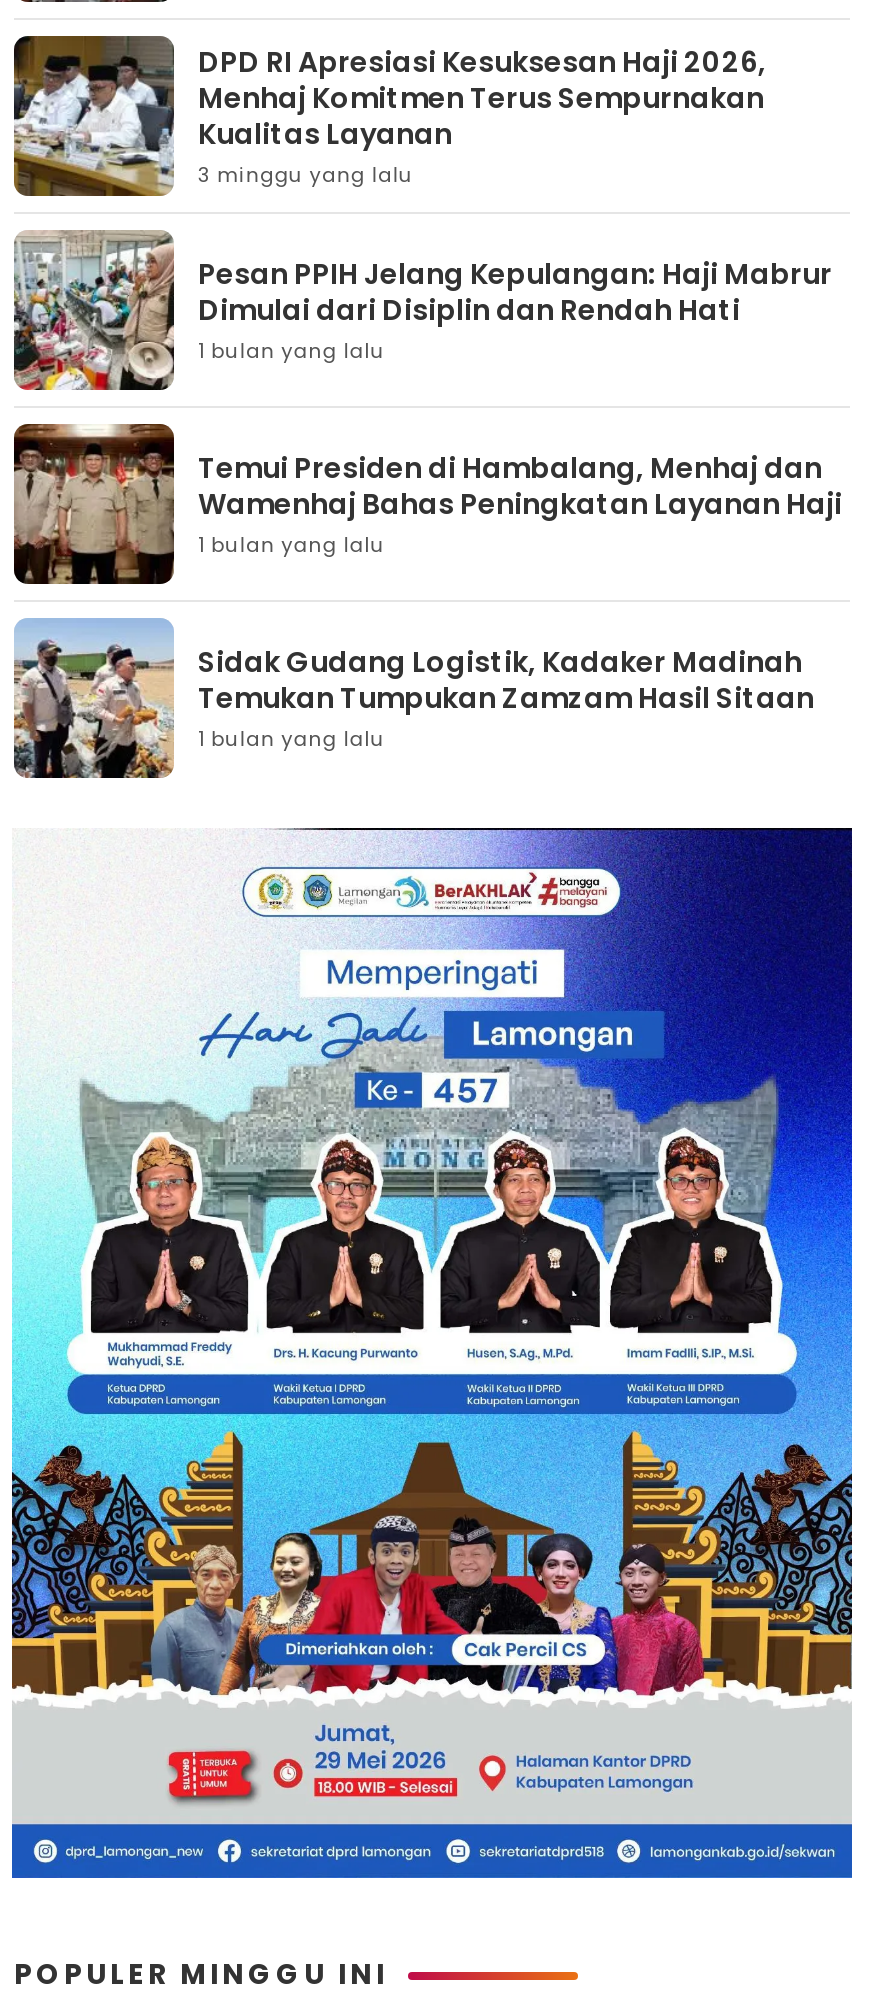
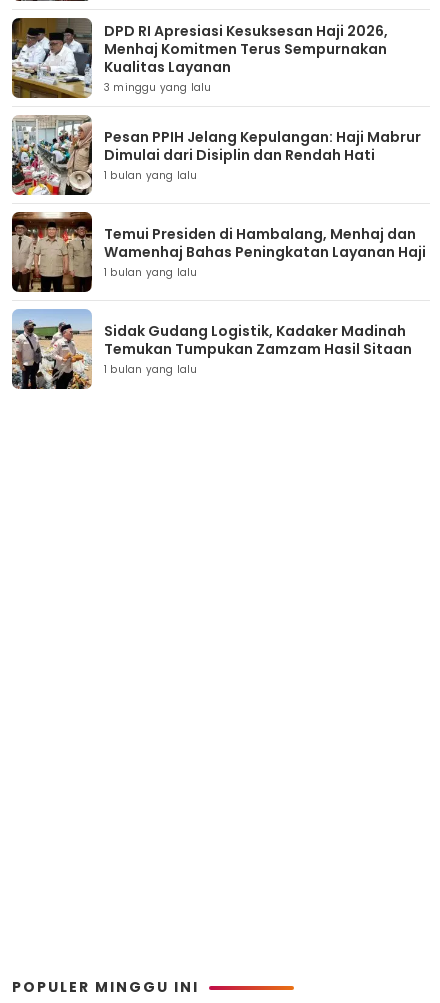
- [image]
